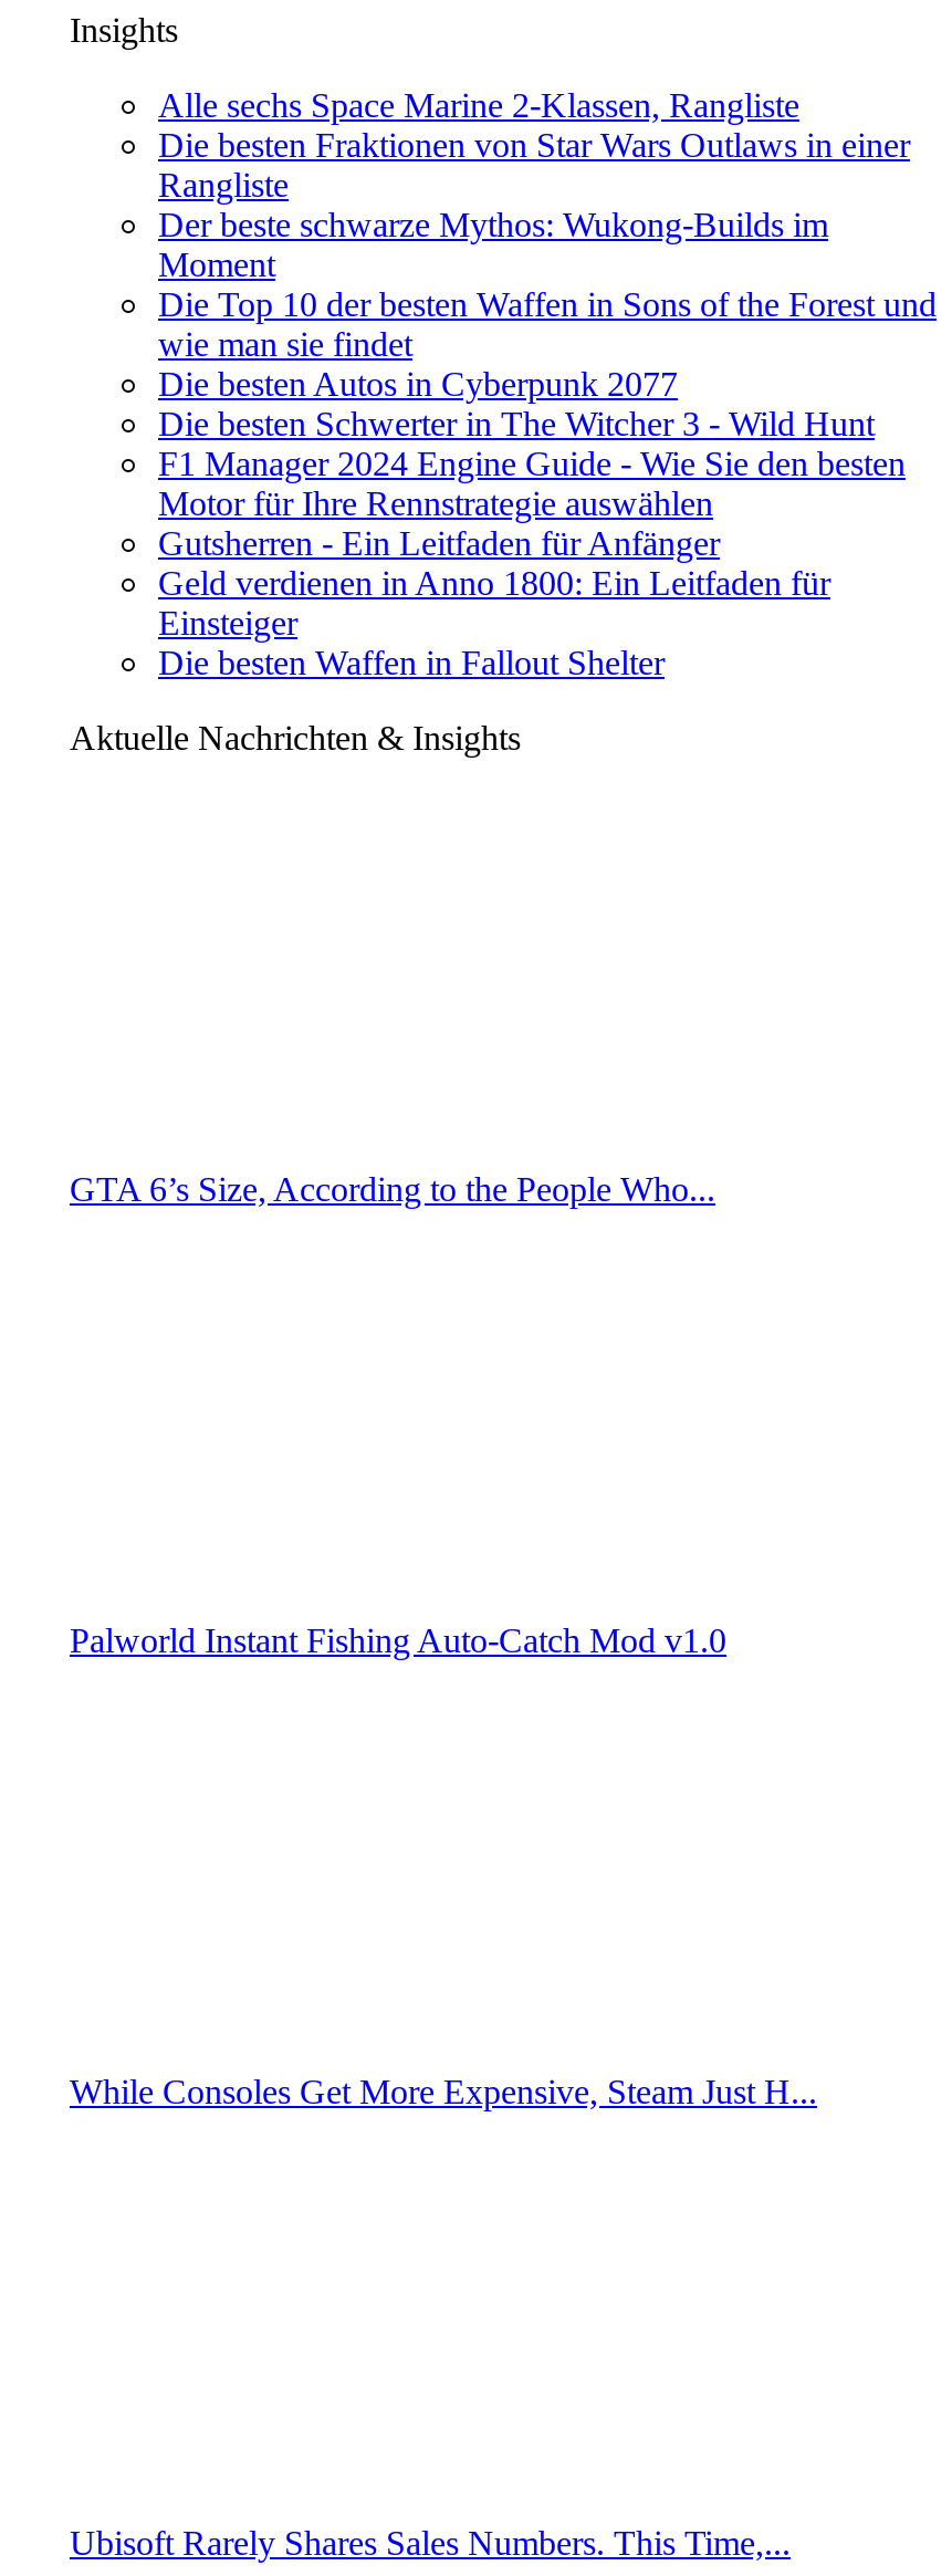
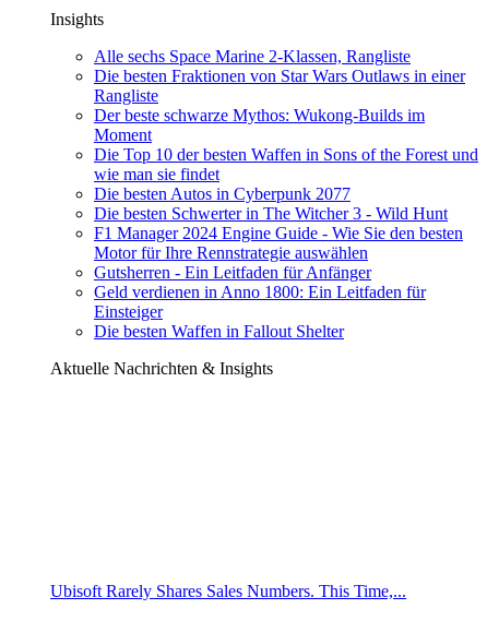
- GTA 6’s Size, According to the People Who...

- Palworld Instant Fishing Auto-Catch Mod v1.0

- While Consoles Get More Expensive, Steam Just H...
